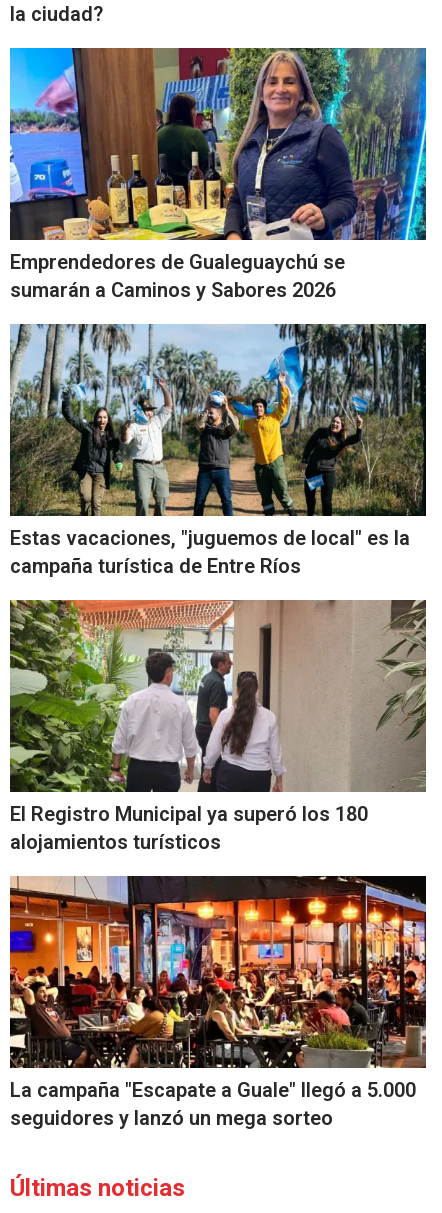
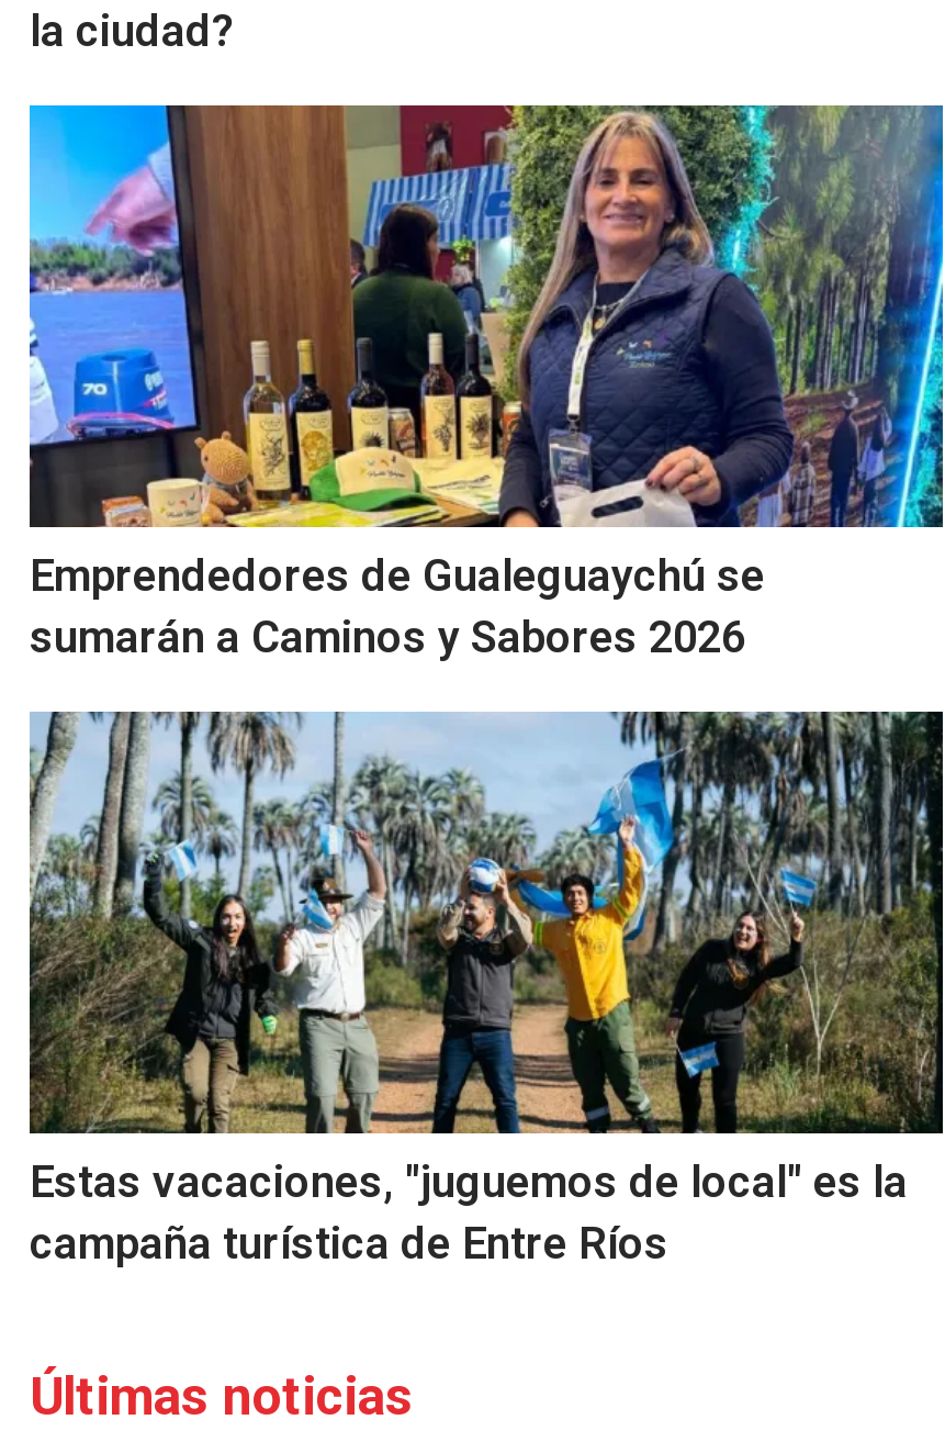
- [image]
- El Registro Municipal ya superó los 180
- alojamientos turísticos

- [image]
- La campaña "Escapate a Guale" llegó a 5.000
- seguidores y lanzó un mega sorteo
